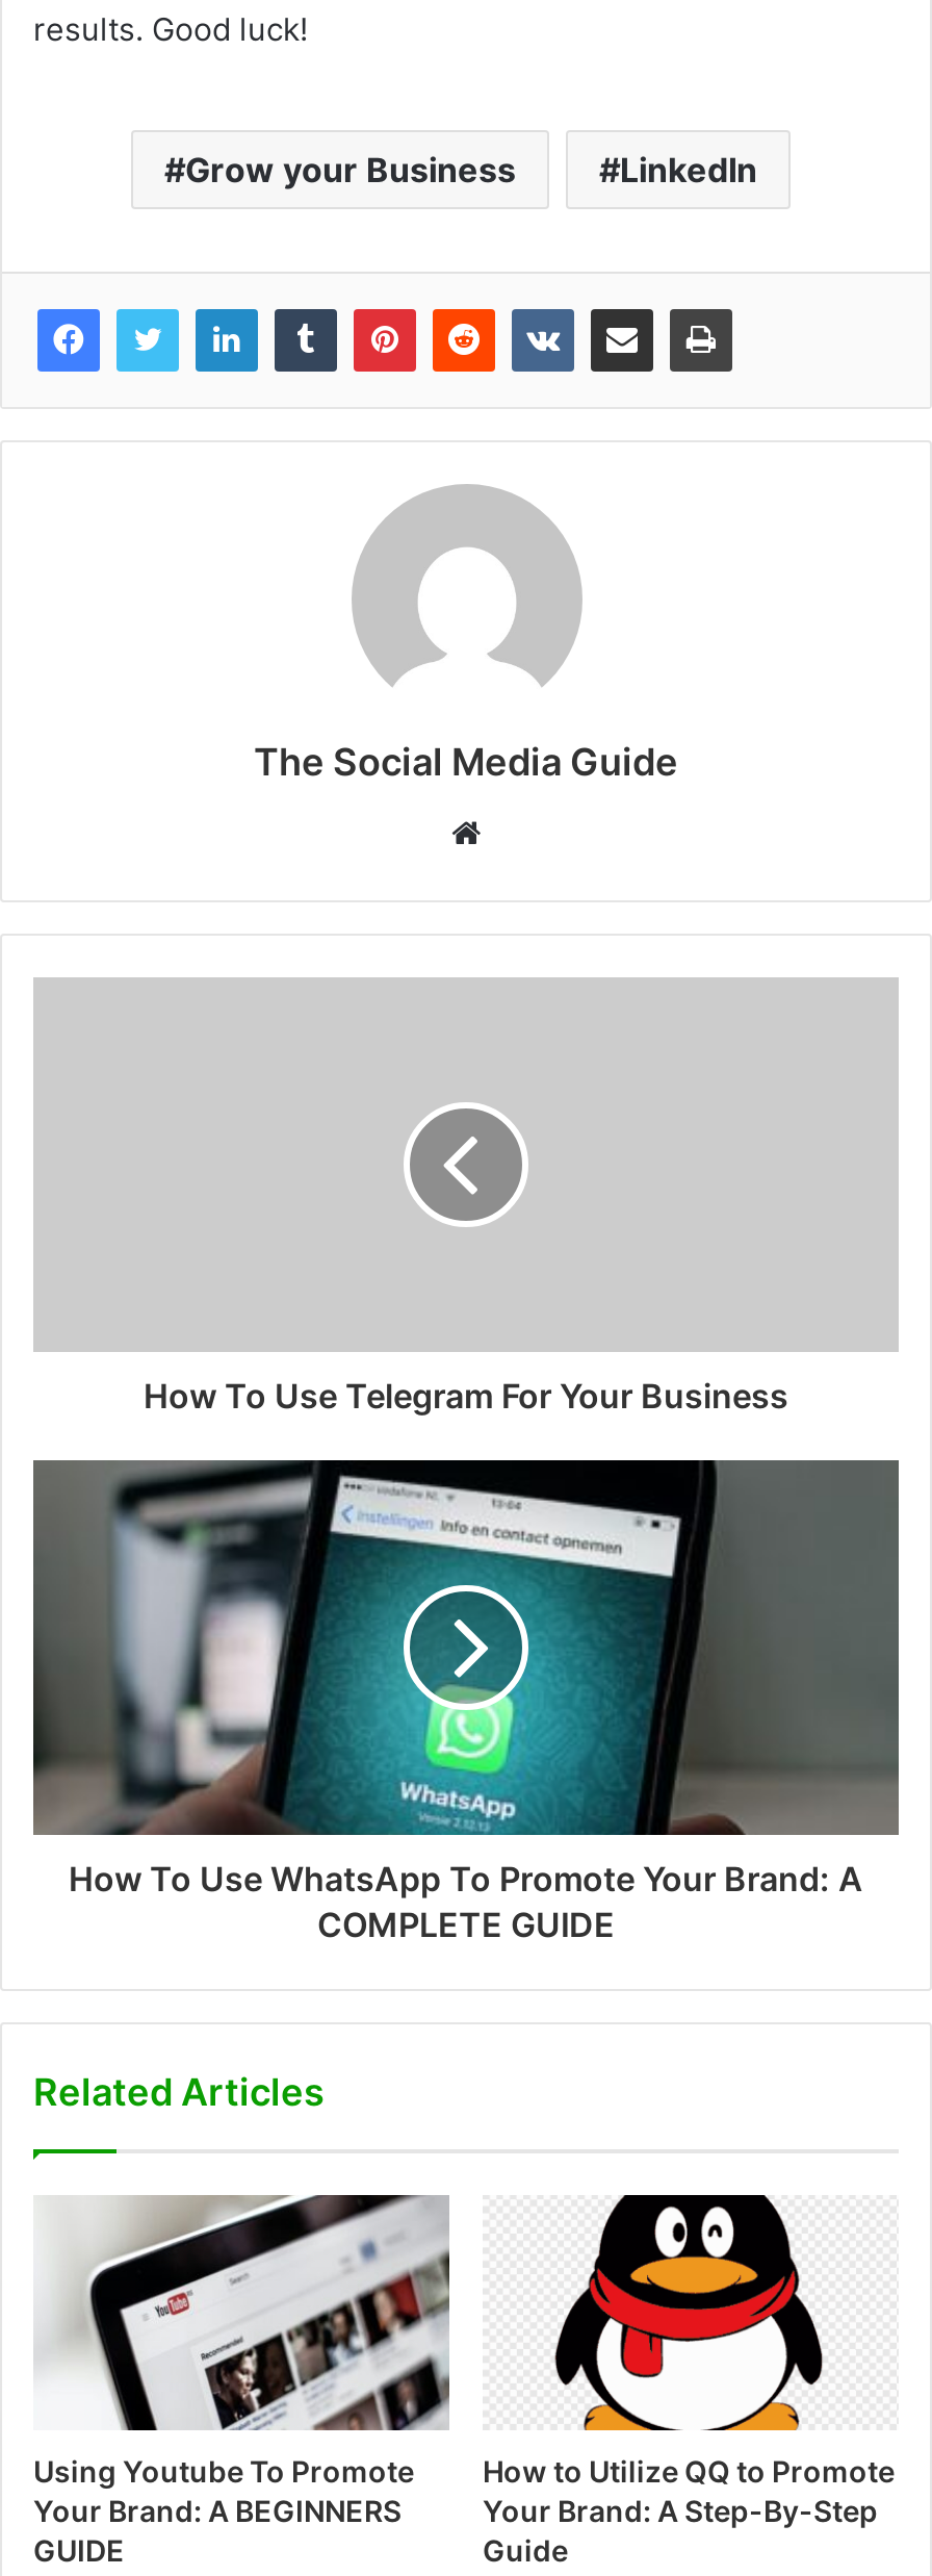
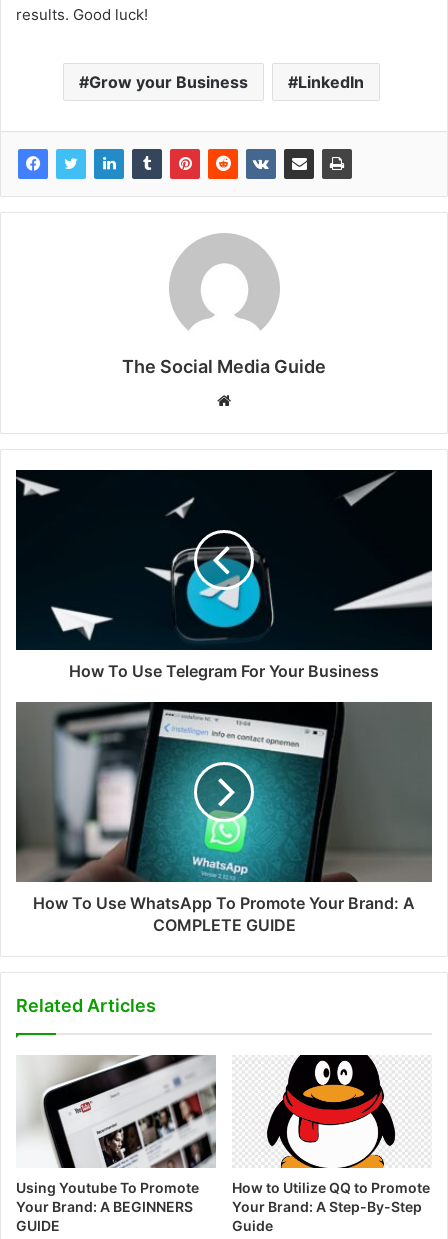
+ [image]
